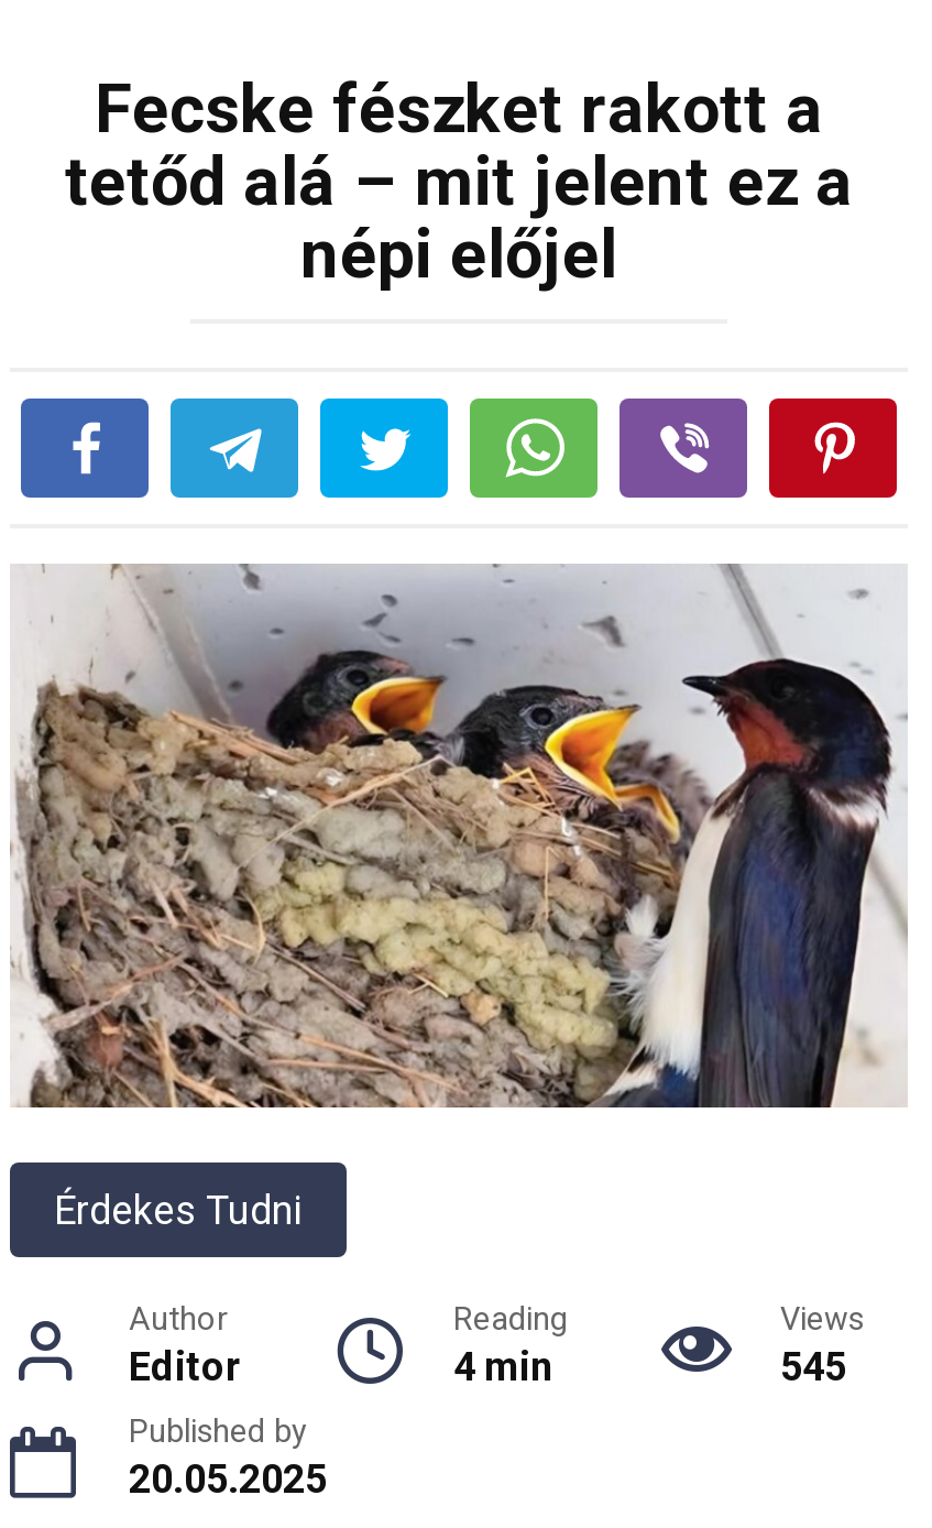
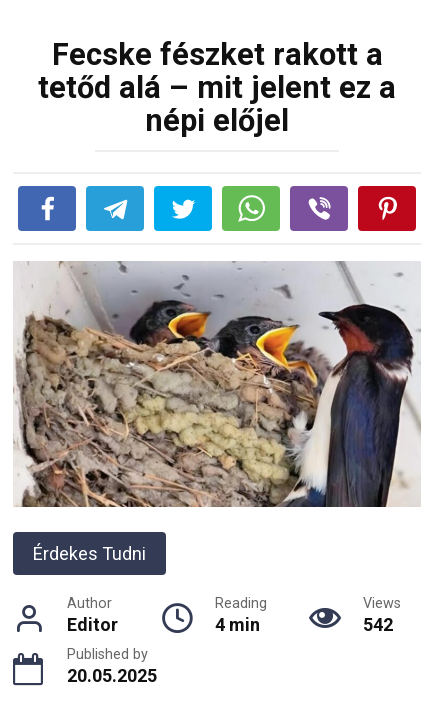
- 545
+ 542
